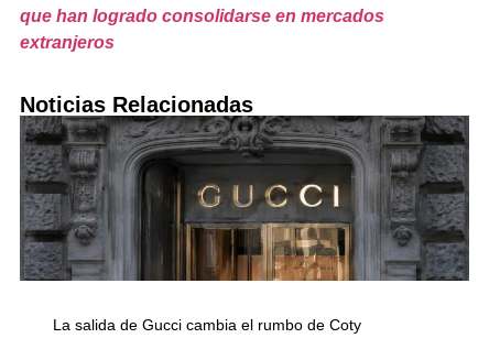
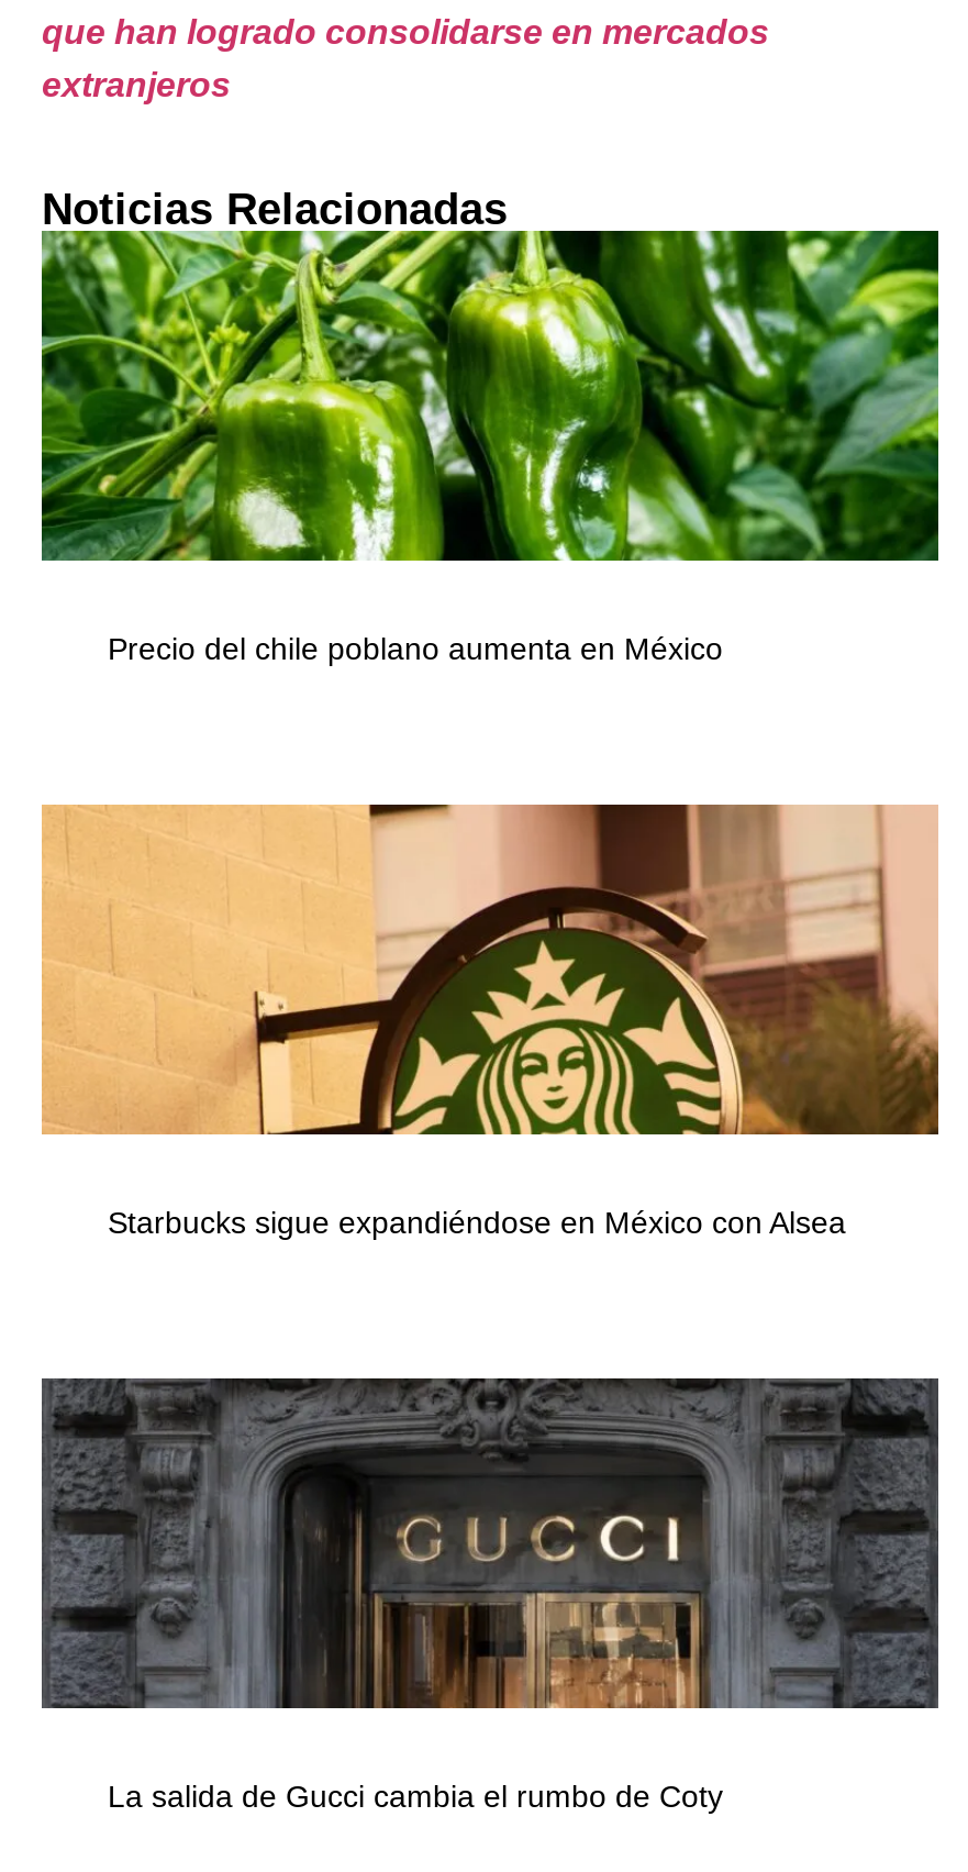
+ [image]
+ Starbucks sigue expandiéndose en México con Alsea

+ [image]
+ Precio del chile poblano aumenta en México
